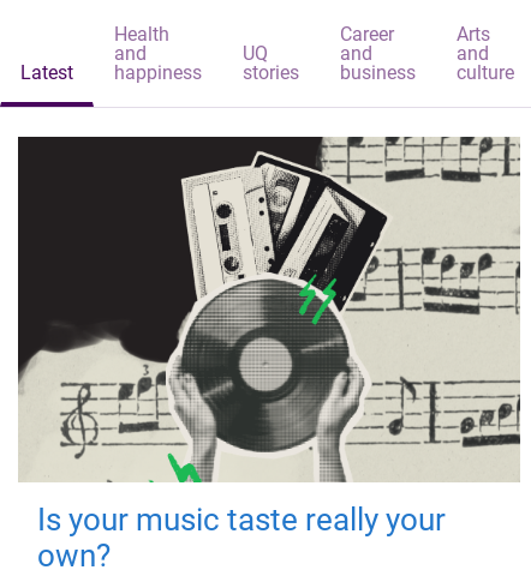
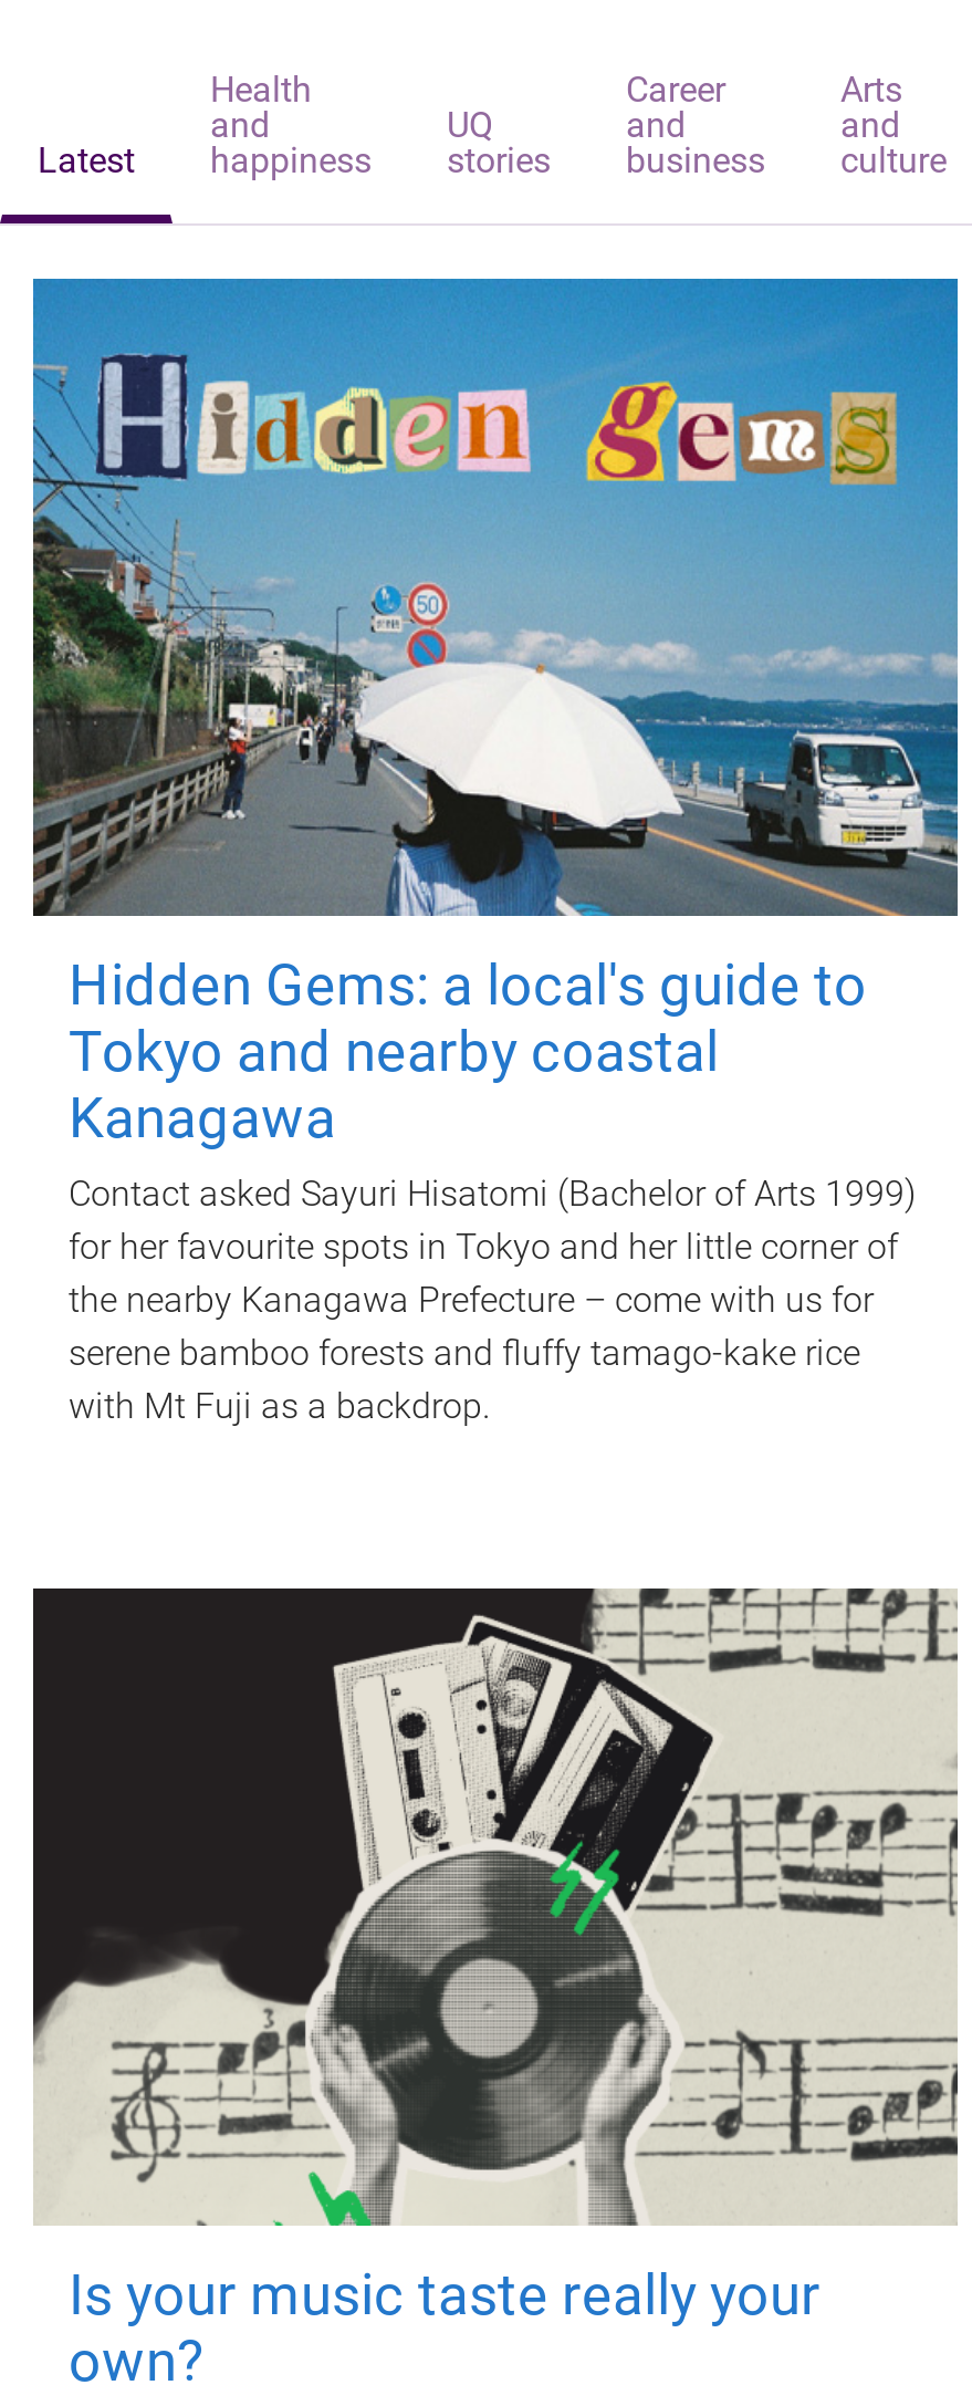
+ [image]
+ Hidden Gems: a local's guide to
+ Tokyo and nearby coastal
+ Kanagawa
+ Contact asked Sayuri Hisatomi (Bachelor of Arts 1999)
+ for her favourite spots in Tokyo and her little corner of
+ the nearby Kanagawa Prefecture – come with us for
+ serene bamboo forests and fluffy tamago-kake rice
+ with Mt Fuji as a backdrop.
